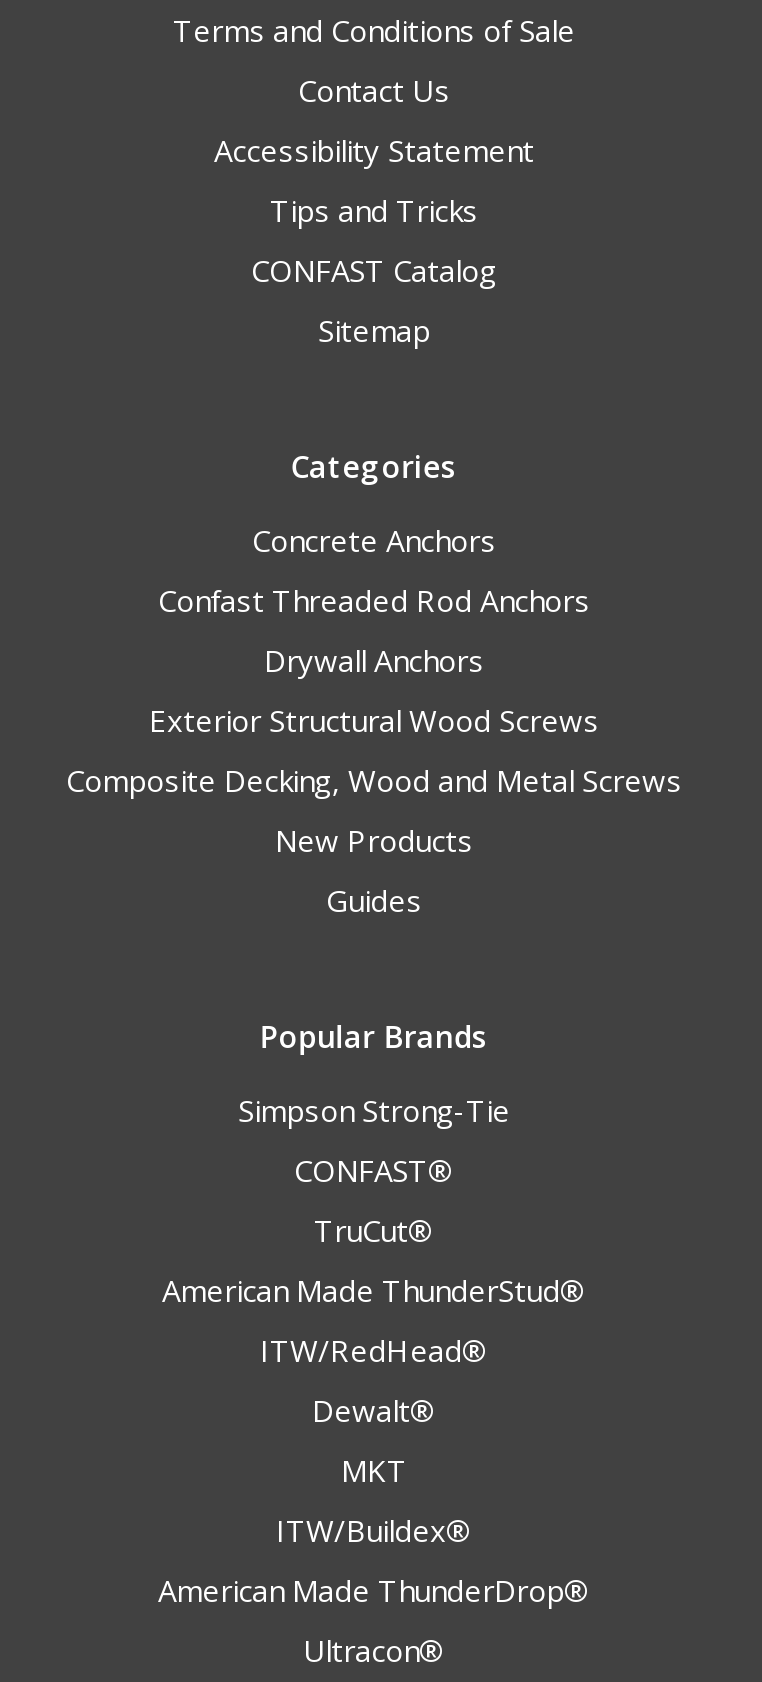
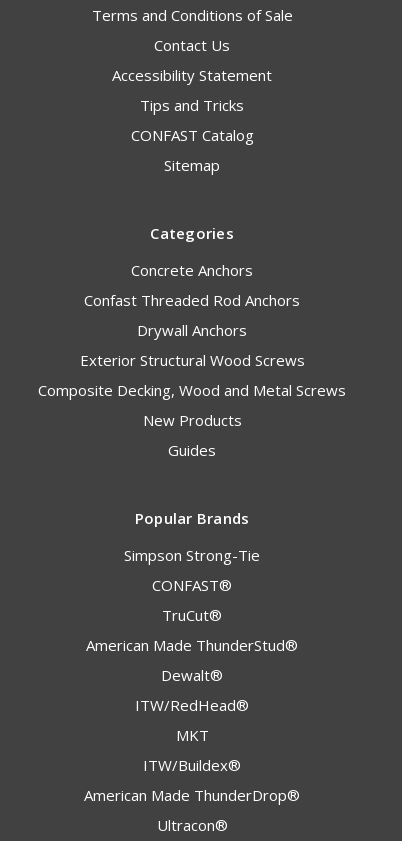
moved down: ITW/RedHead®

moved up: Dewalt®
